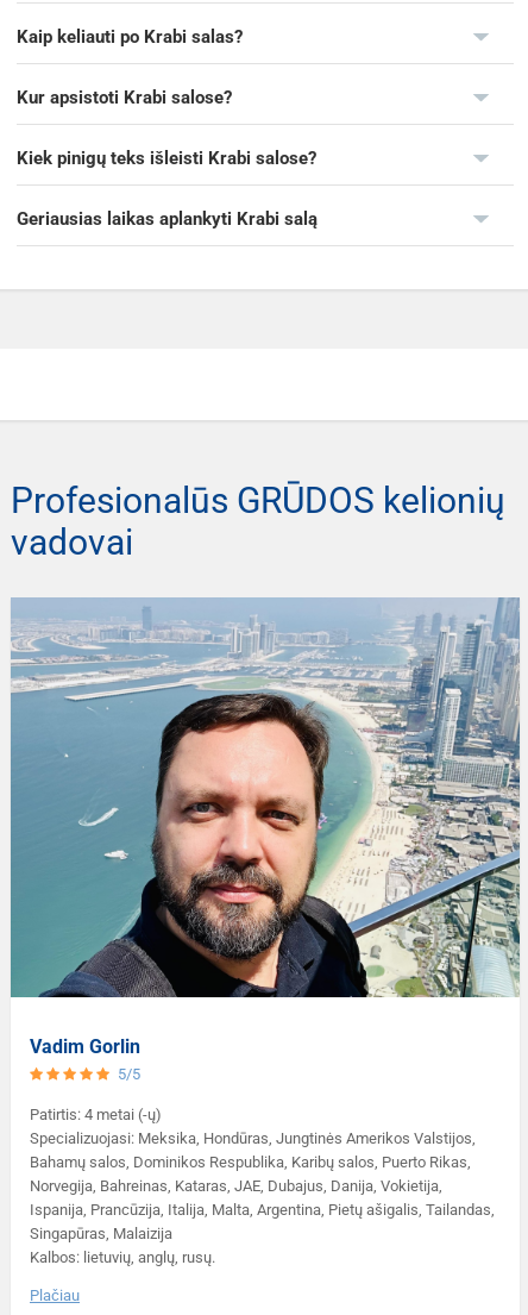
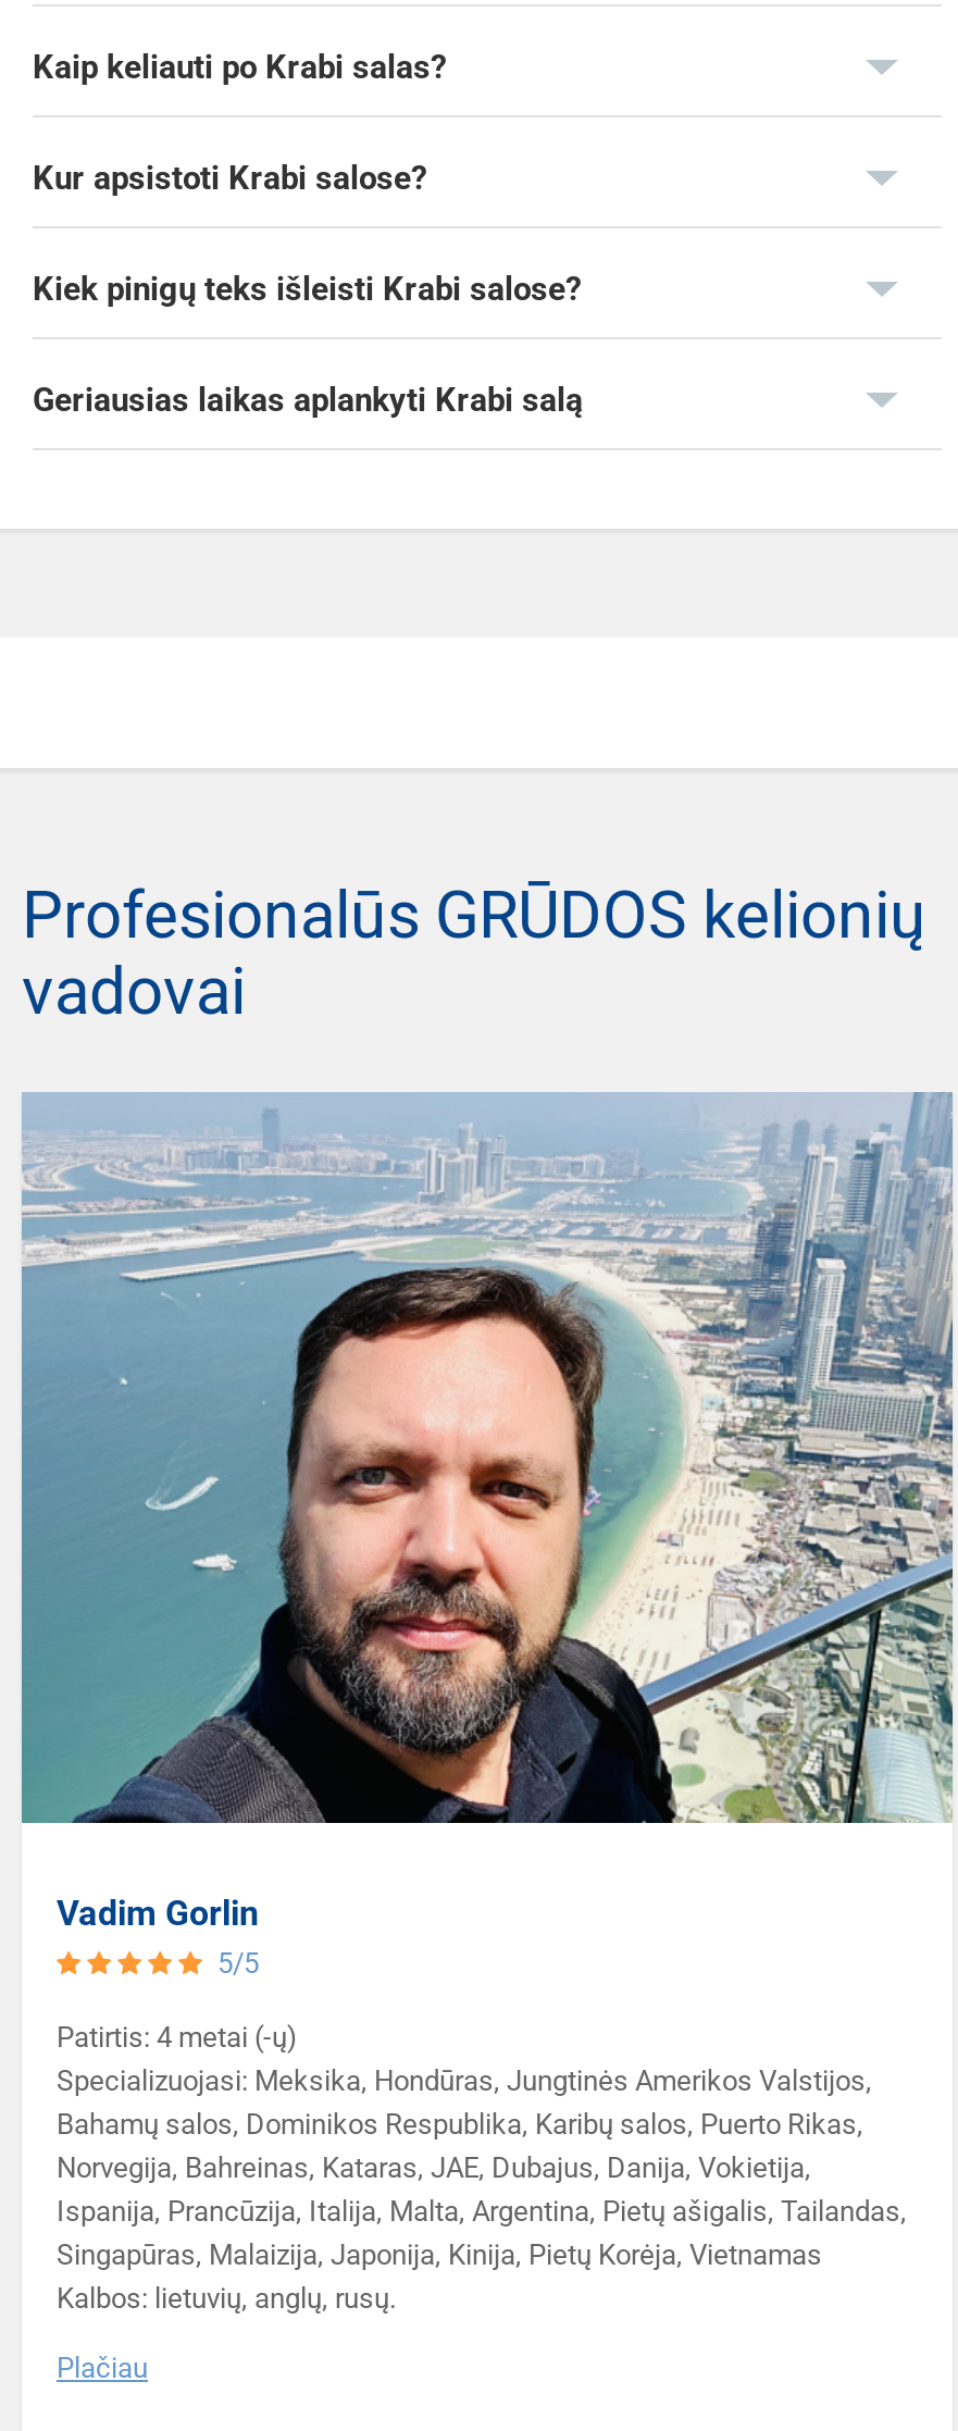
- Singapūras, Malaizija
+ Singapūras, Malaizija, Japonija, Kinija, Pietų Korėja, Vietnamas
